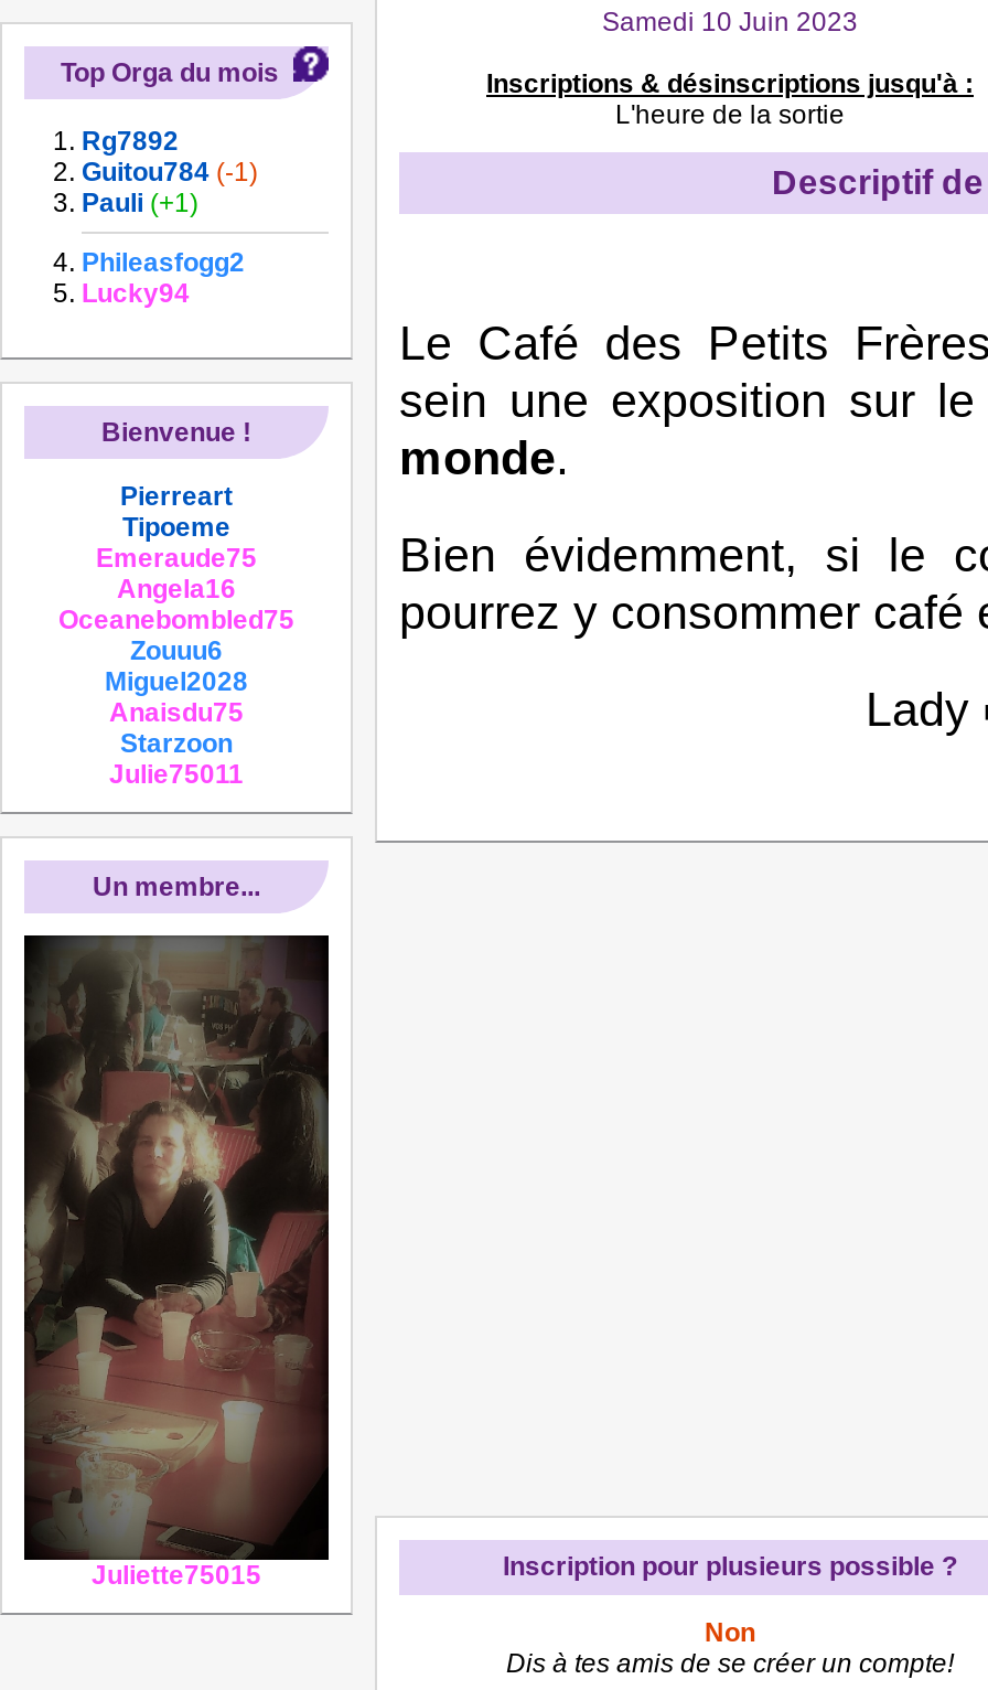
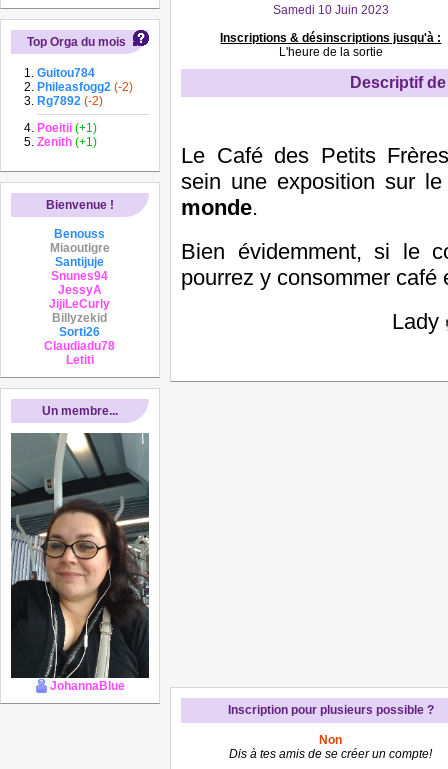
- Rg7892
- Guitou784 (-1)
- Pauli (+1)
+ Guitou784
+ Phileasfogg2 (-2)
+ Rg7892 (-2)

- Phileasfogg2
- Lucky94
+ Poeitii (+1)
+ Zenith (+1)

- Pierreart
- Tipoeme
- Emeraude75
- Angela16
- Oceanebombled75
- Zouuu6
- Miguel2028
- Anaisdu75
- Starzoon
- Julie75011
+ Benouss
+ Miaoutigre
+ Santijuje
+ Snunes94
+ JessyA
+ JijiLeCurly
+ Billyzekid
+ Sorti26
+ Claudiadu78
+ Letiti

- [image]
- Juliette75015
+ [image]
+ JohannaBlue
